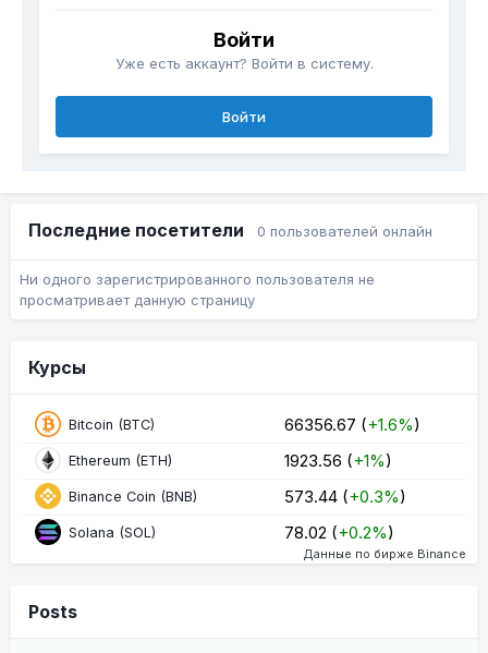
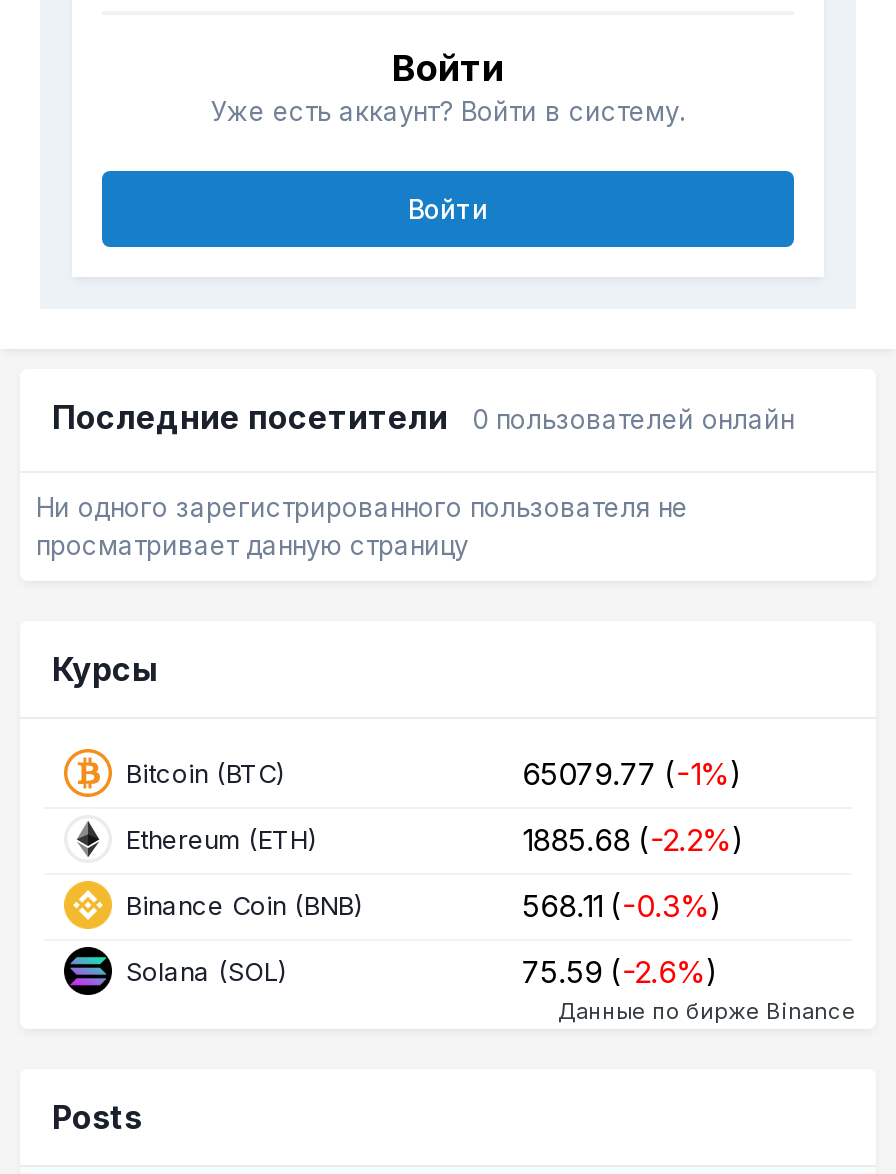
- 66356.67 (+1.6%)
+ 65079.77 (-1%)

- 1923.56 (+1%)
+ 1885.68 (-2.2%)

- 573.44 (+0.3%)
+ 568.11 (-0.3%)

- 78.02 (+0.2%)
+ 75.59 (-2.6%)
